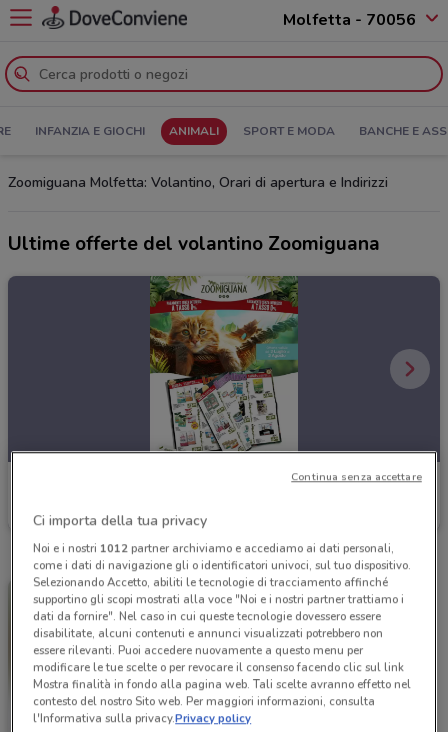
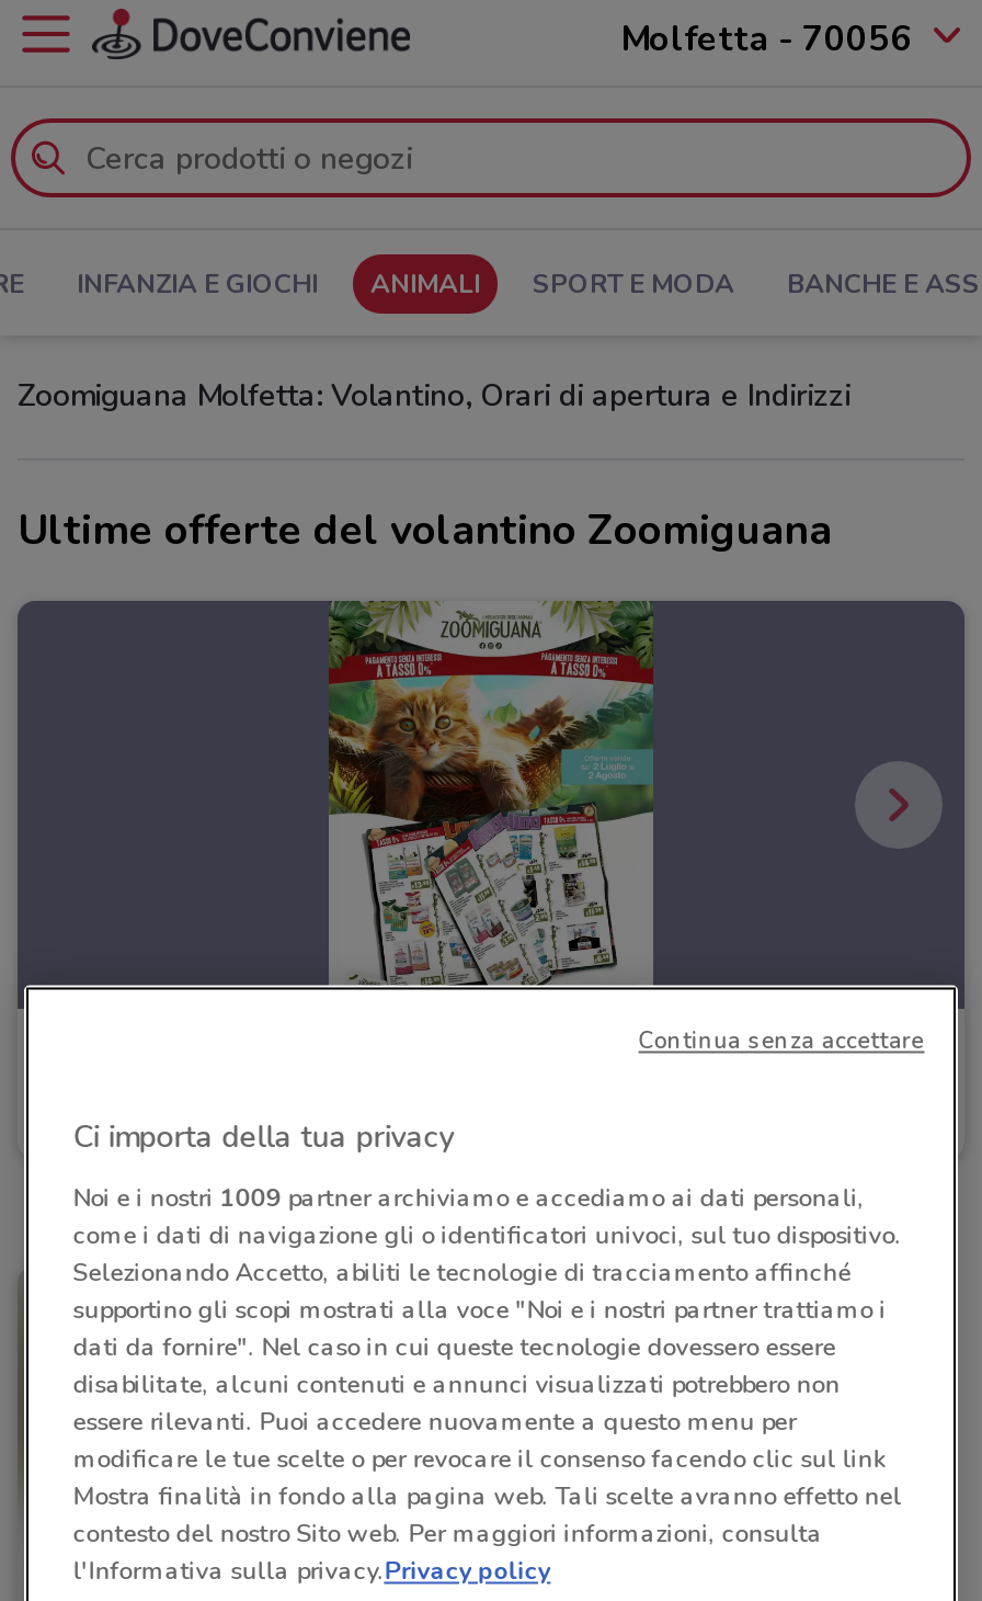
- Noi e i nostri 1012 partner archiviamo e accediamo ai dati personali,
+ Noi e i nostri 1009 partner archiviamo e accediamo ai dati personali,
